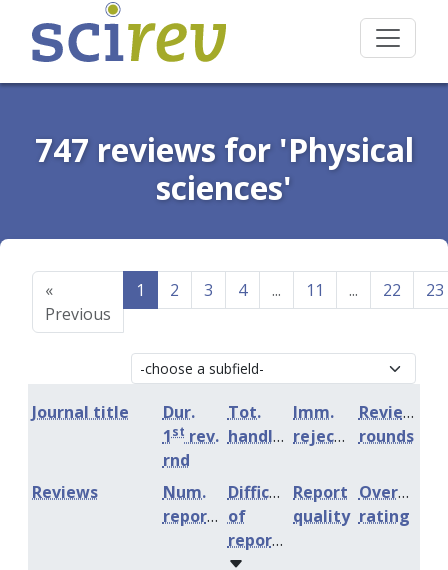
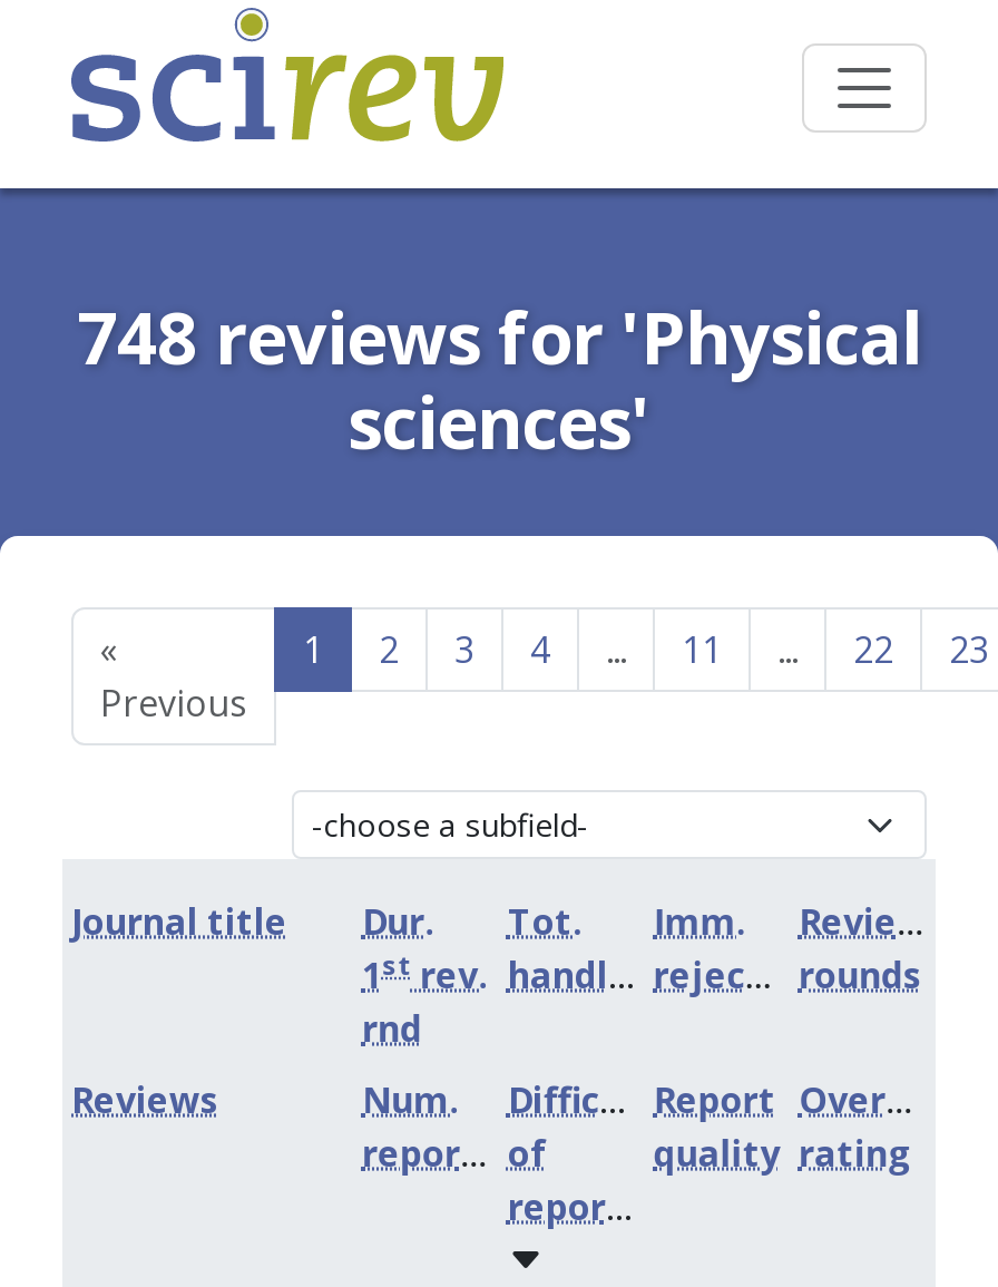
- 747 reviews for 'Physical
+ 748 reviews for 'Physical
